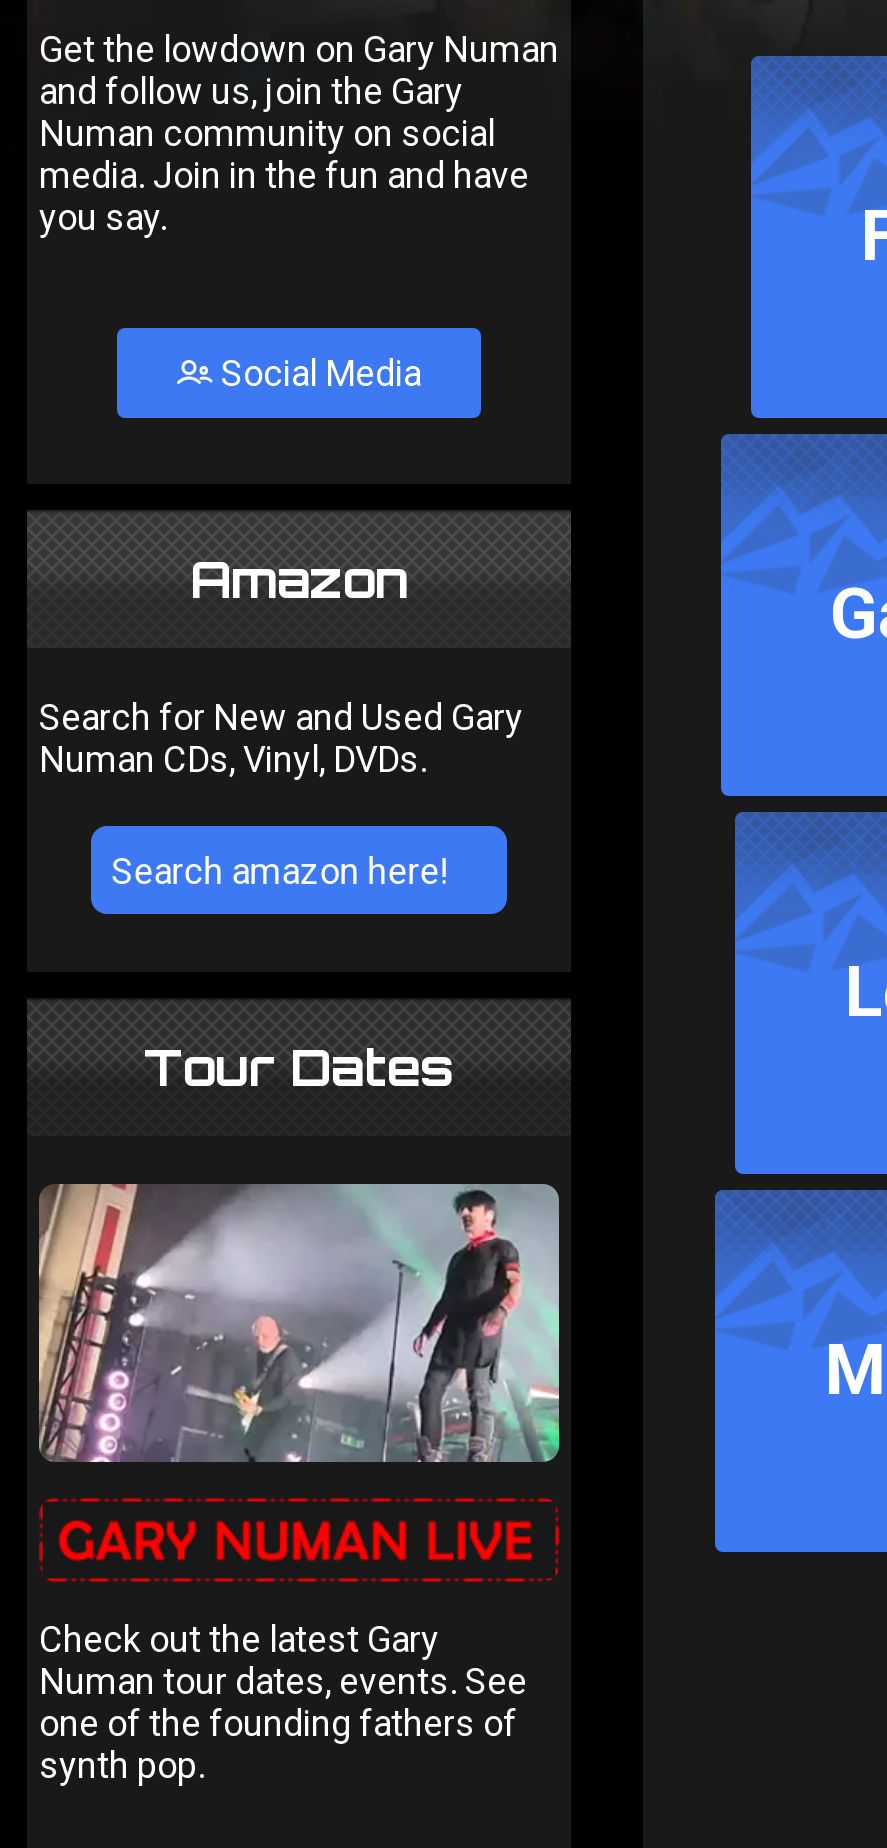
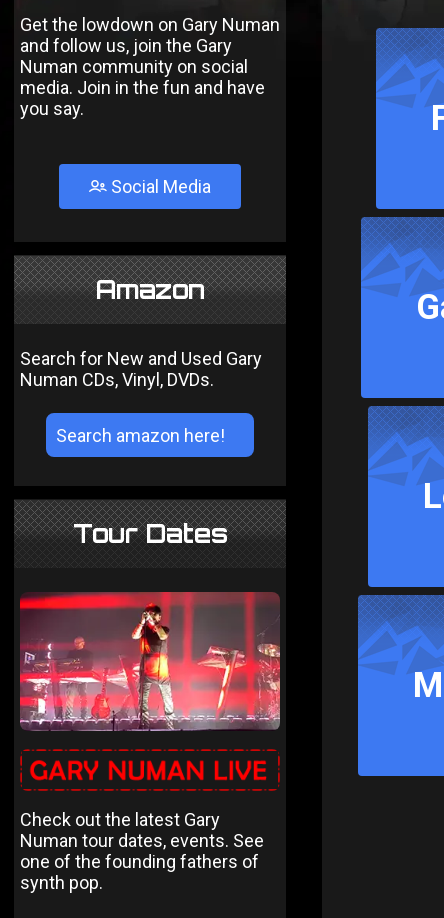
- [image]
+ [image]
